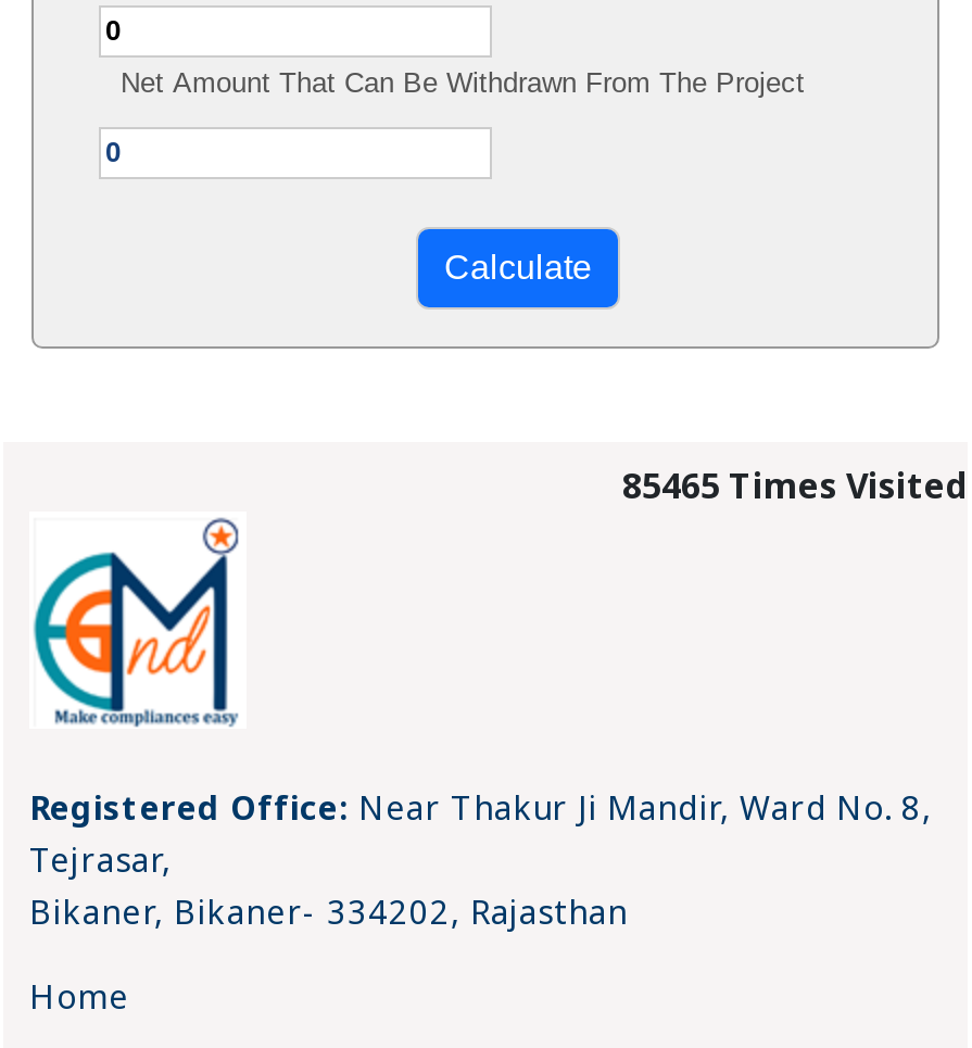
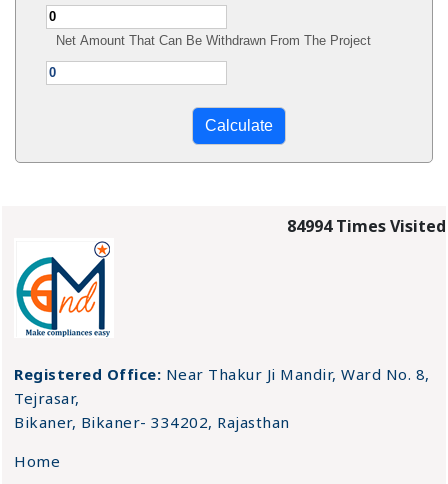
- 85465 Times Visited
+ 84994 Times Visited
